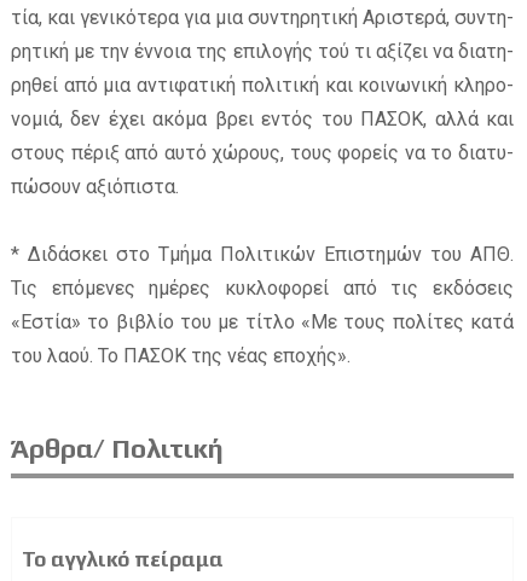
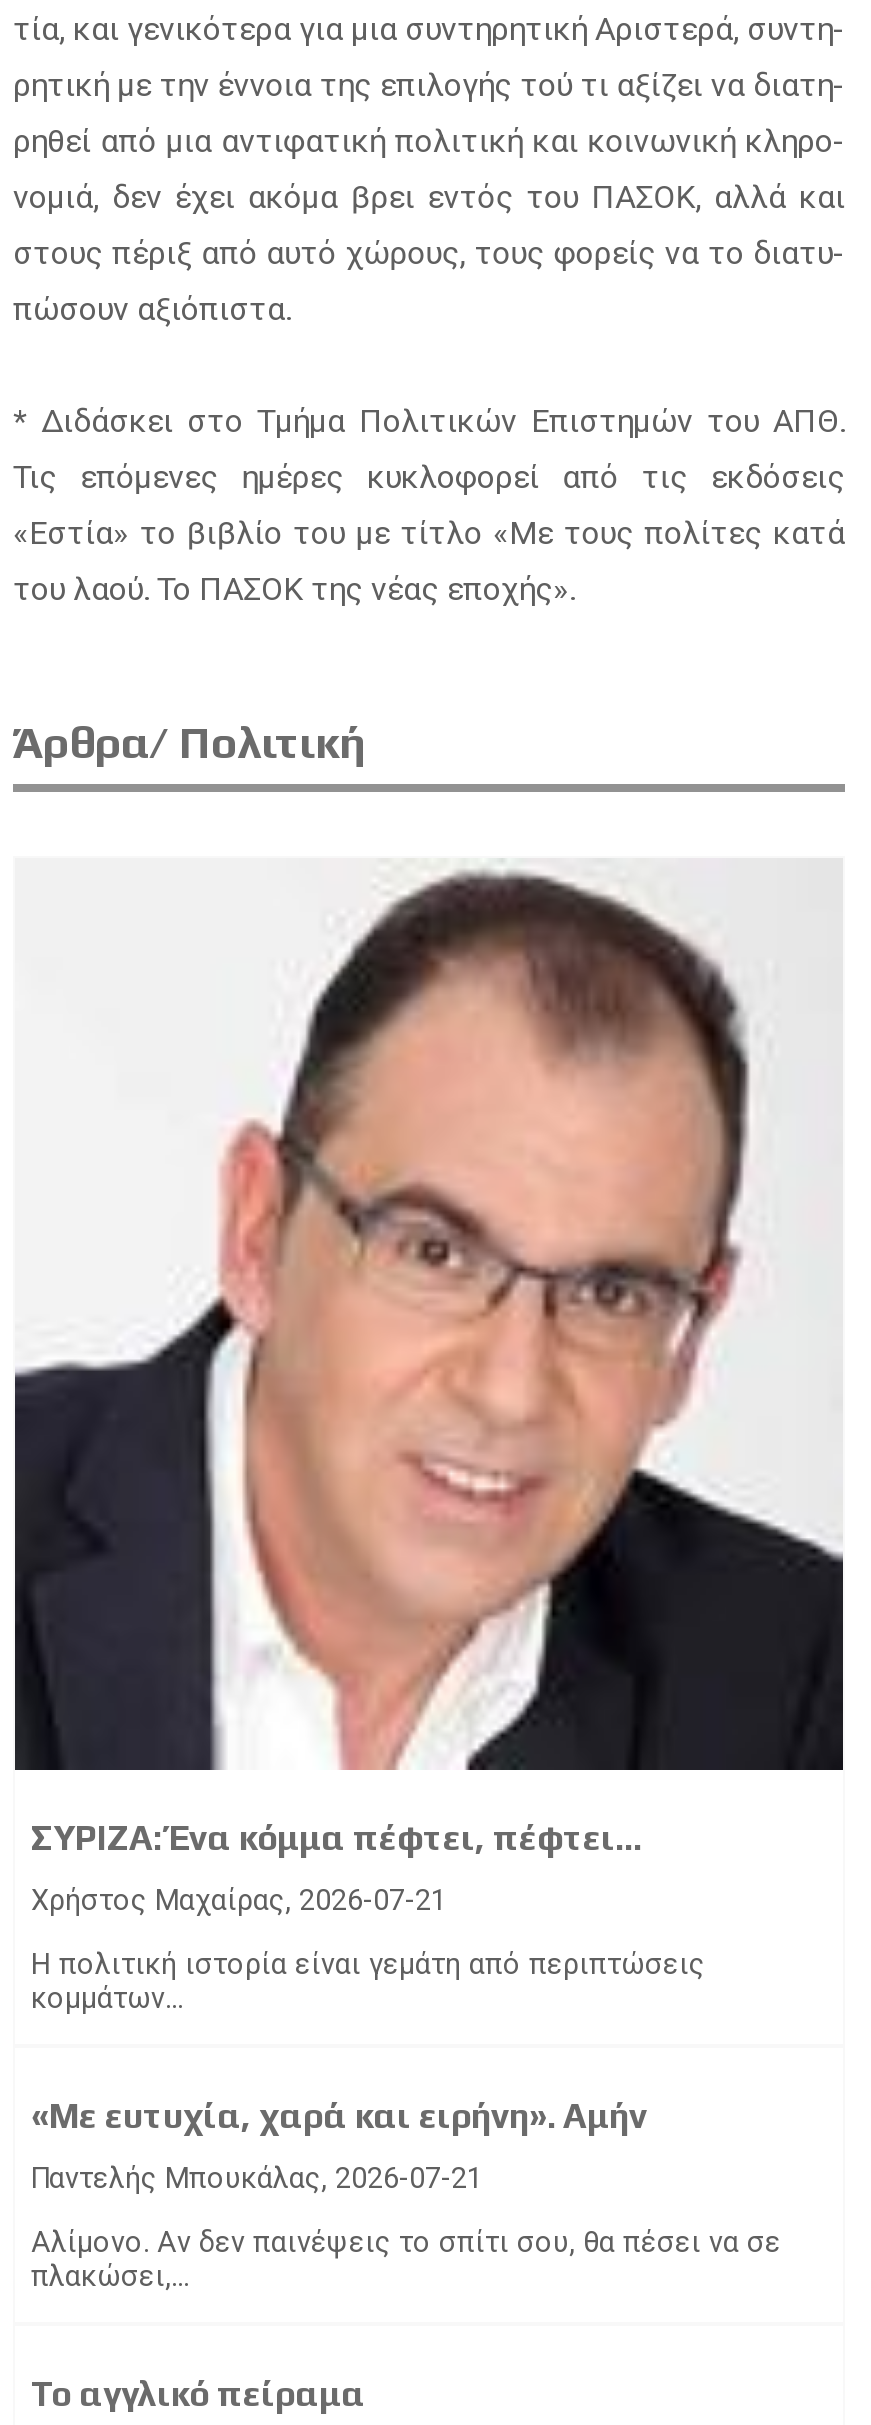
+ [image]
+ ΣΥΡΙΖΑ: Ένα κόμμα πέφτει, πέφτει…
+ Χρήστος Μαχαίρας, 2026-07-21
+ Η πολιτική ιστορία είναι γεμάτη από περιπτώσεις
+ κομμάτων...
+ «Με ευτυχία, χαρά και ειρήνη». Αμήν
+ Παντελής Μπουκάλας, 2026-07-21
+ Αλίμονο. Αν δεν παινέψεις το σπίτι σου, θα πέσει να σε
+ πλακώσει,...
